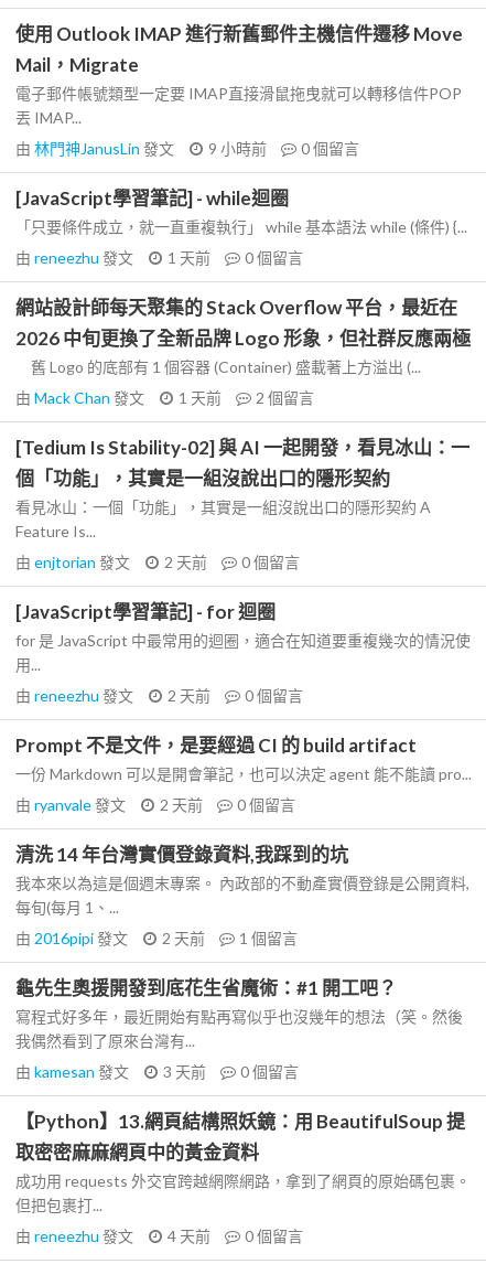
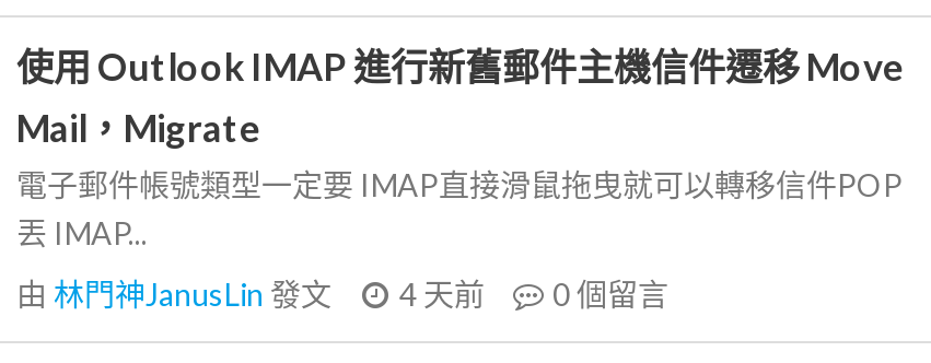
- 9 小時前
- 0個留言
- [JavaScript學習筆記] - while迴圈
- 「只要條件成立，就一直重複執行」 while 基本語法 while (條件) {...
- 由reneezhu發文
- 1 天前
- 0個留言
- 網站設計師每天聚集的 Stack Overflow 平台，最近在
- 2026 中旬更換了全新品牌 Logo 形象，但社群反應兩極
- 舊 Logo 的底部有 1 個容器 (Container) 盛載著上方溢出 (...
- 由Mack Chan發文
- 1 天前
- 2個留言
- [Tedium Is Stability-02] 與 AI 一起開發，看見冰山：一
- 個「功能」，其實是一組沒說出口的隱形契約
- 看見冰山：一個「功能」，其實是一組沒說出口的隱形契約 A
- Feature Is...
- 由enjtorian發文
- 2 天前
- 0個留言
- [JavaScript學習筆記] - for 迴圈
- for 是 JavaScript 中最常用的迴圈，適合在知道要重複幾次的情況使
- 用...
- 由reneezhu發文
- 2 天前
- 0個留言
- Prompt 不是文件，是要經過 CI 的 build artifact
- 一份 Markdown 可以是開會筆記，也可以決定 agent 能不能讀 pro...
- 由ryanvale發文
- 2 天前
- 0個留言
- 清洗 14 年台灣實價登錄資料,我踩到的坑
- 我本來以為這是個週末專案。 內政部的不動產實價登錄是公開資料,
- 每旬(每月 1、...
- 由2016pipi發文
- 2 天前
- 1個留言
- 龜先生奧援開發到底花生省魔術：#1 開工吧？
- 寫程式好多年，最近開始有點再寫似乎也沒幾年的想法（笑。然後
- 我偶然看到了原來台灣有...
- 由kamesan發文
- 3 天前
- 0個留言
- 【Python】13.網頁結構照妖鏡：用 BeautifulSoup 提
- 取密密麻麻網頁中的黃金資料
- 成功用 requests 外交官跨越網際網路，拿到了網頁的原始碼包裹。
- 但把包裹打...
- 由reneezhu發文
